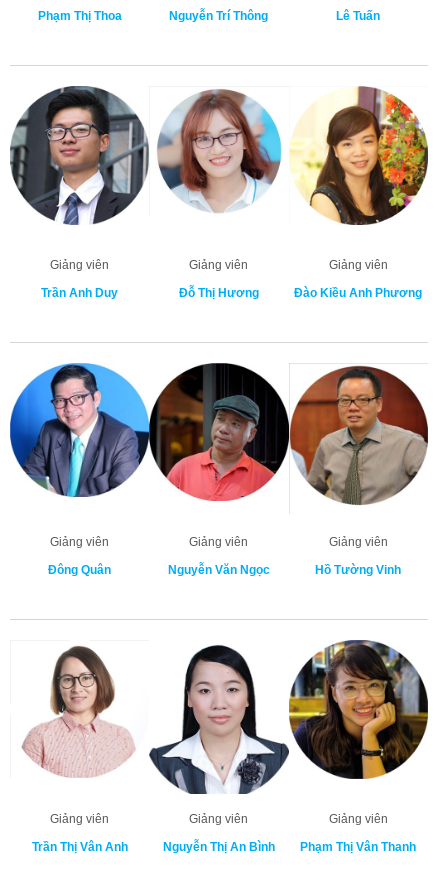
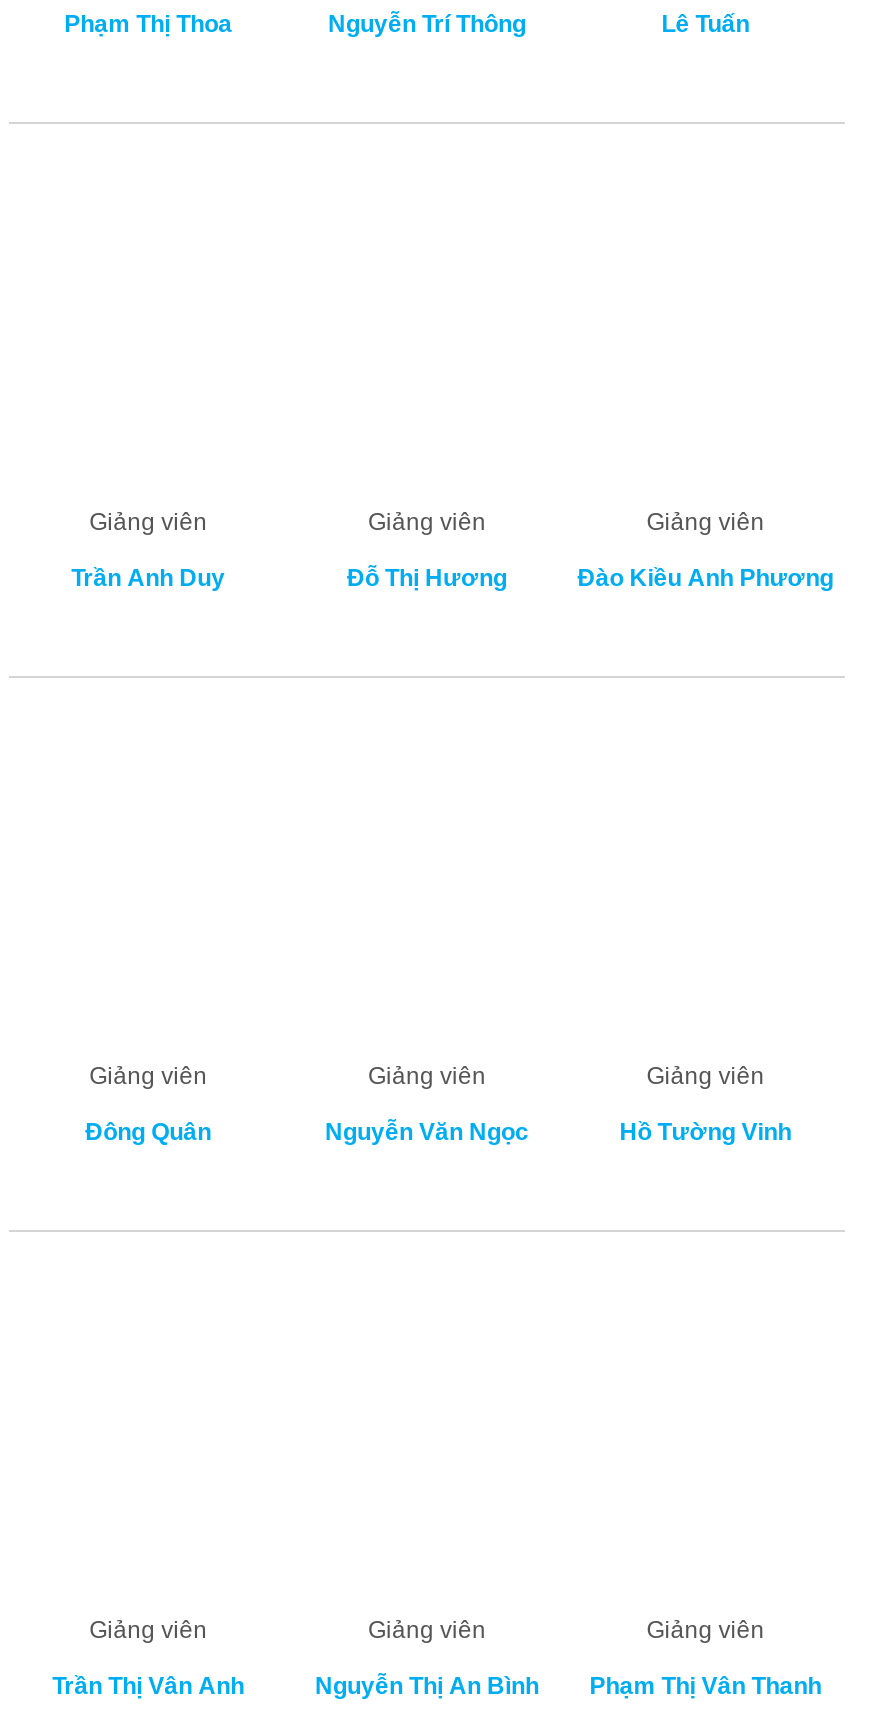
- [image]

- [image]

- [image]

- [image]

- [image]

- [image]
